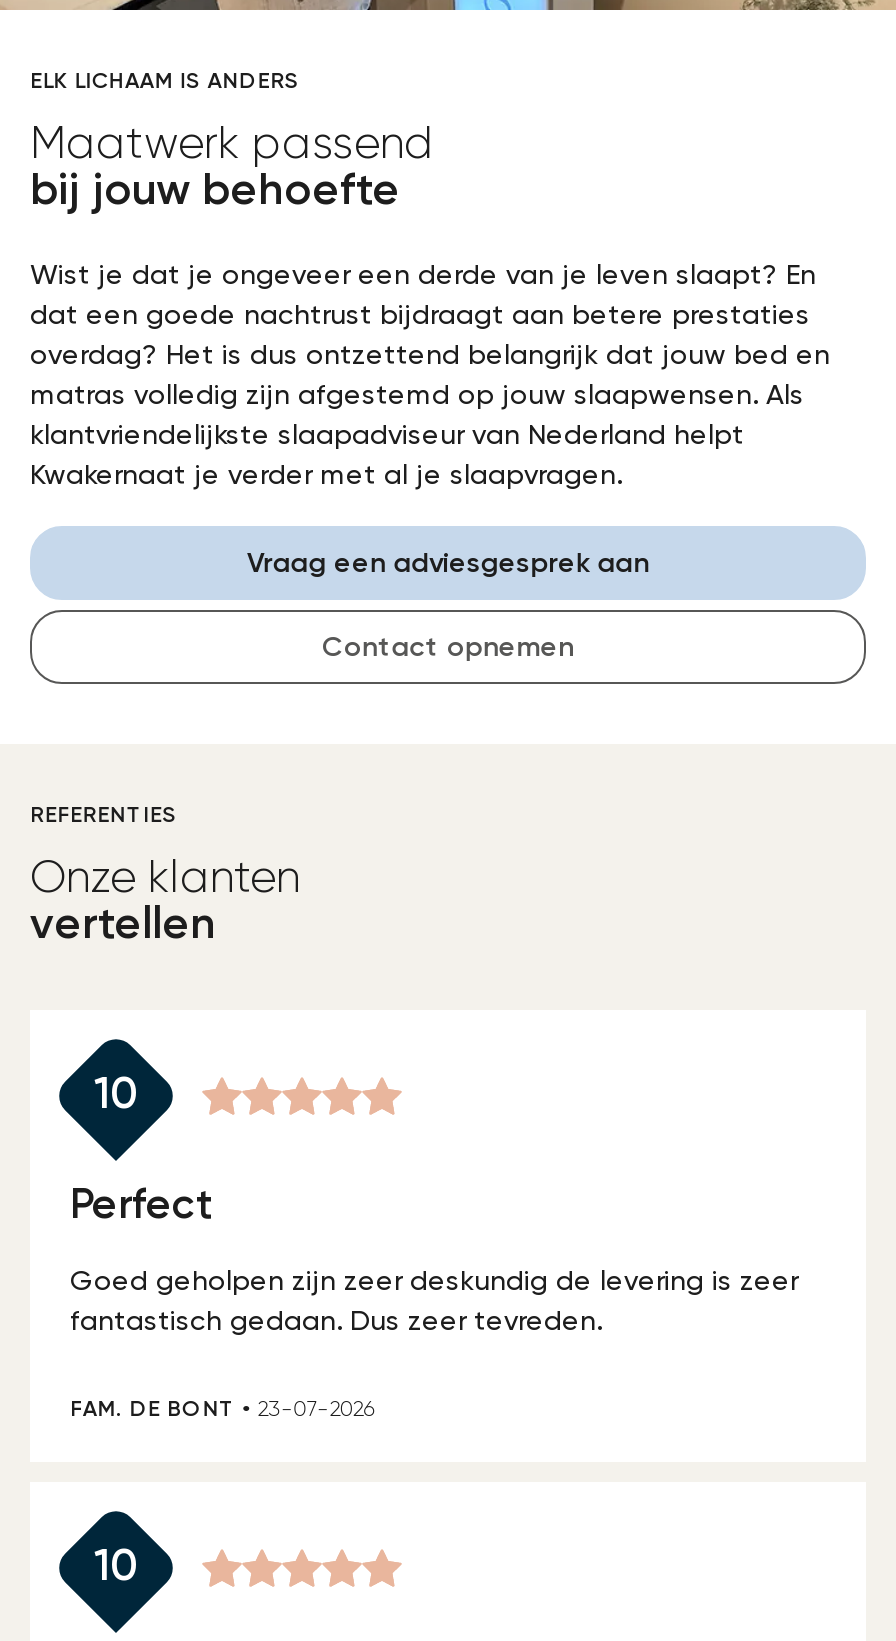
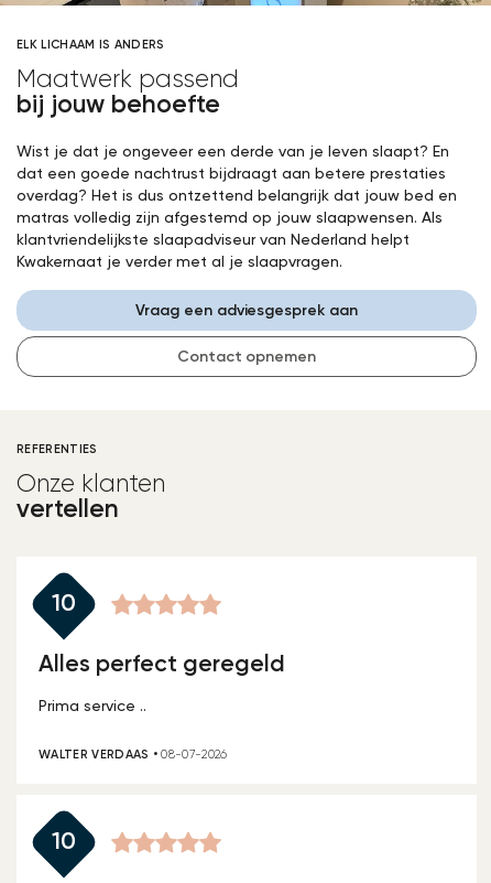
- Perfect
+ Alles perfect geregeld

- Goed geholpen zijn zeer deskundig de levering is zeer
- fantastisch gedaan. Dus zeer tevreden.
+ Prima service ..

- FAM. DE BONT • 23-07-2026
+ WALTER VERDAAS • 08-07-2026
